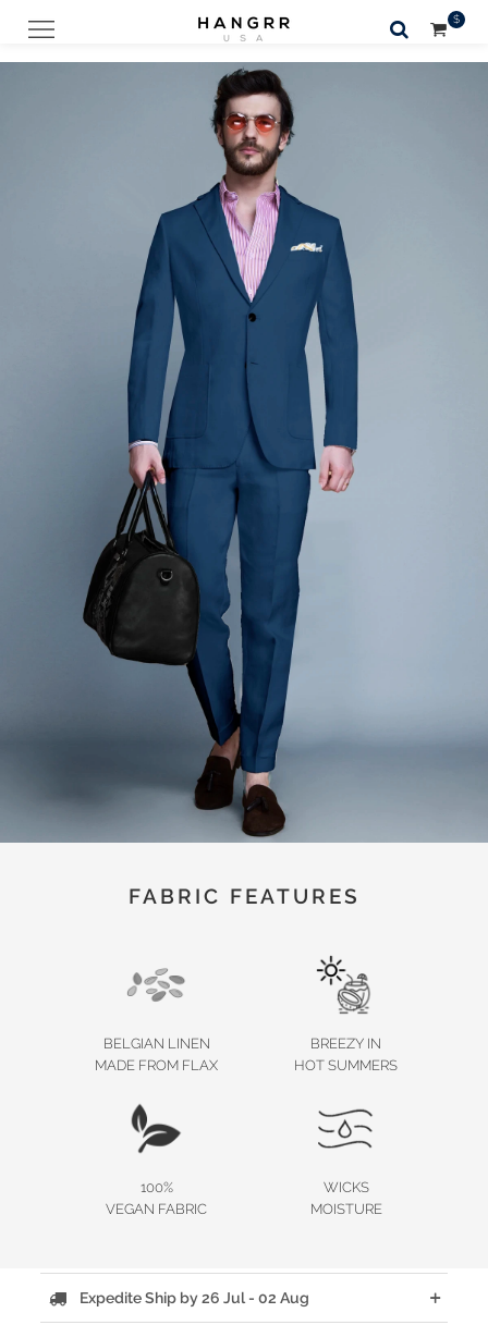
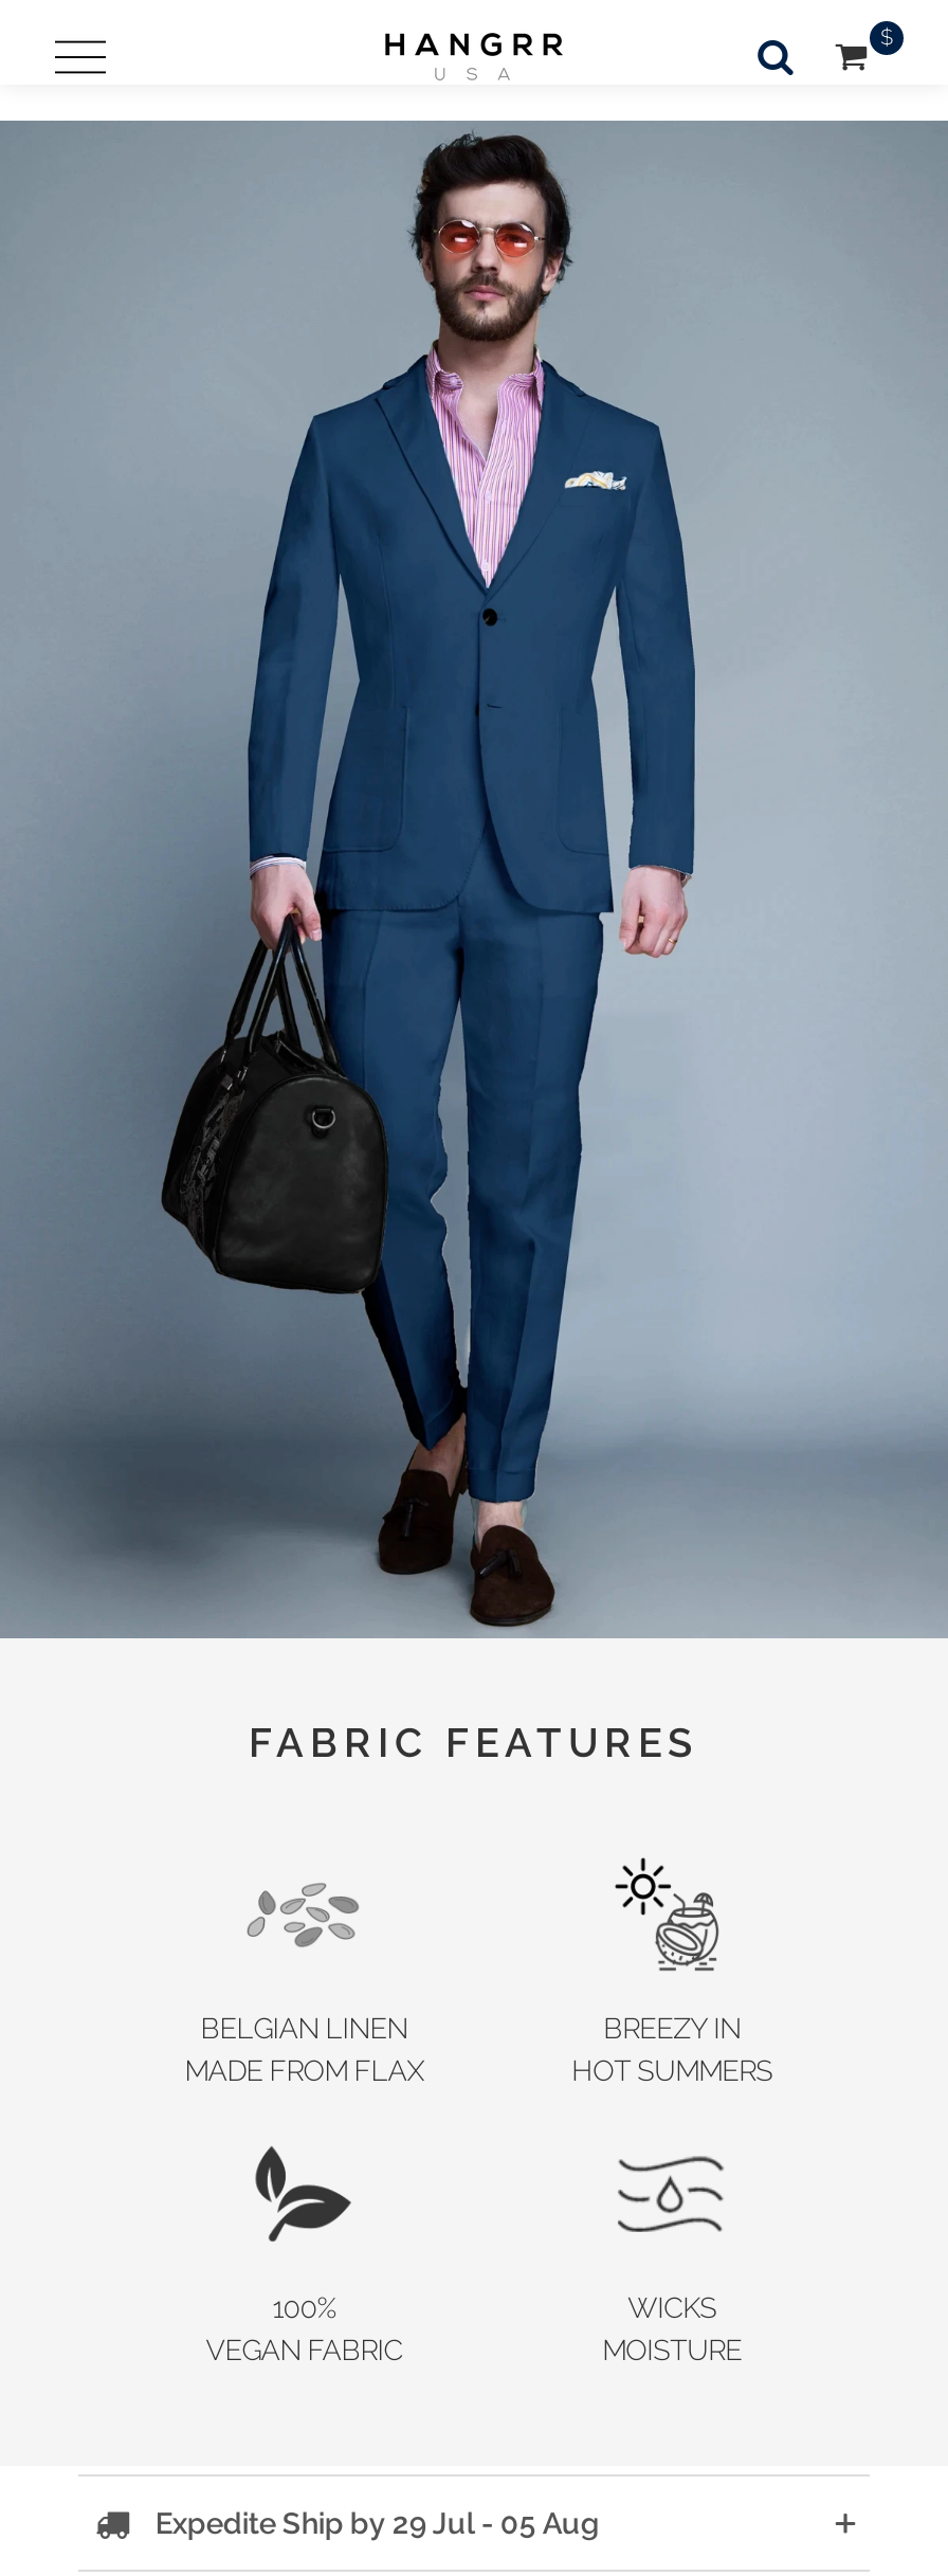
- Expedite Ship by 26 Jul - 02 Aug
+ Expedite Ship by 29 Jul - 05 Aug
